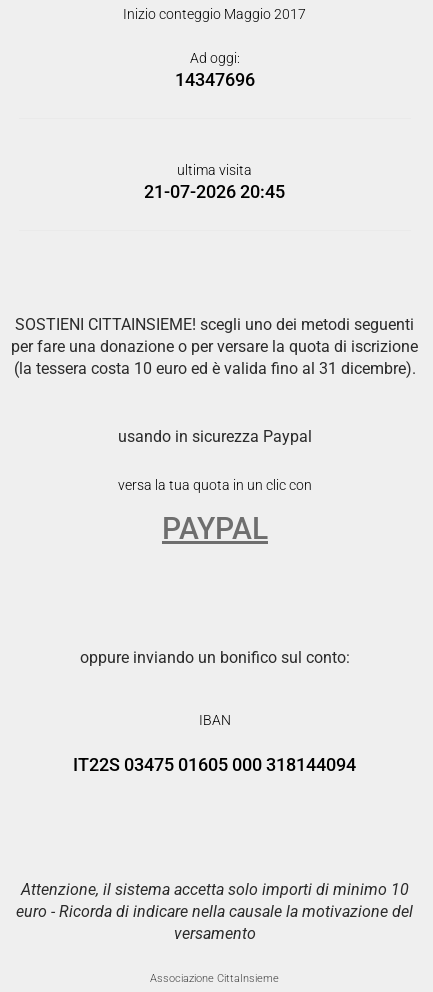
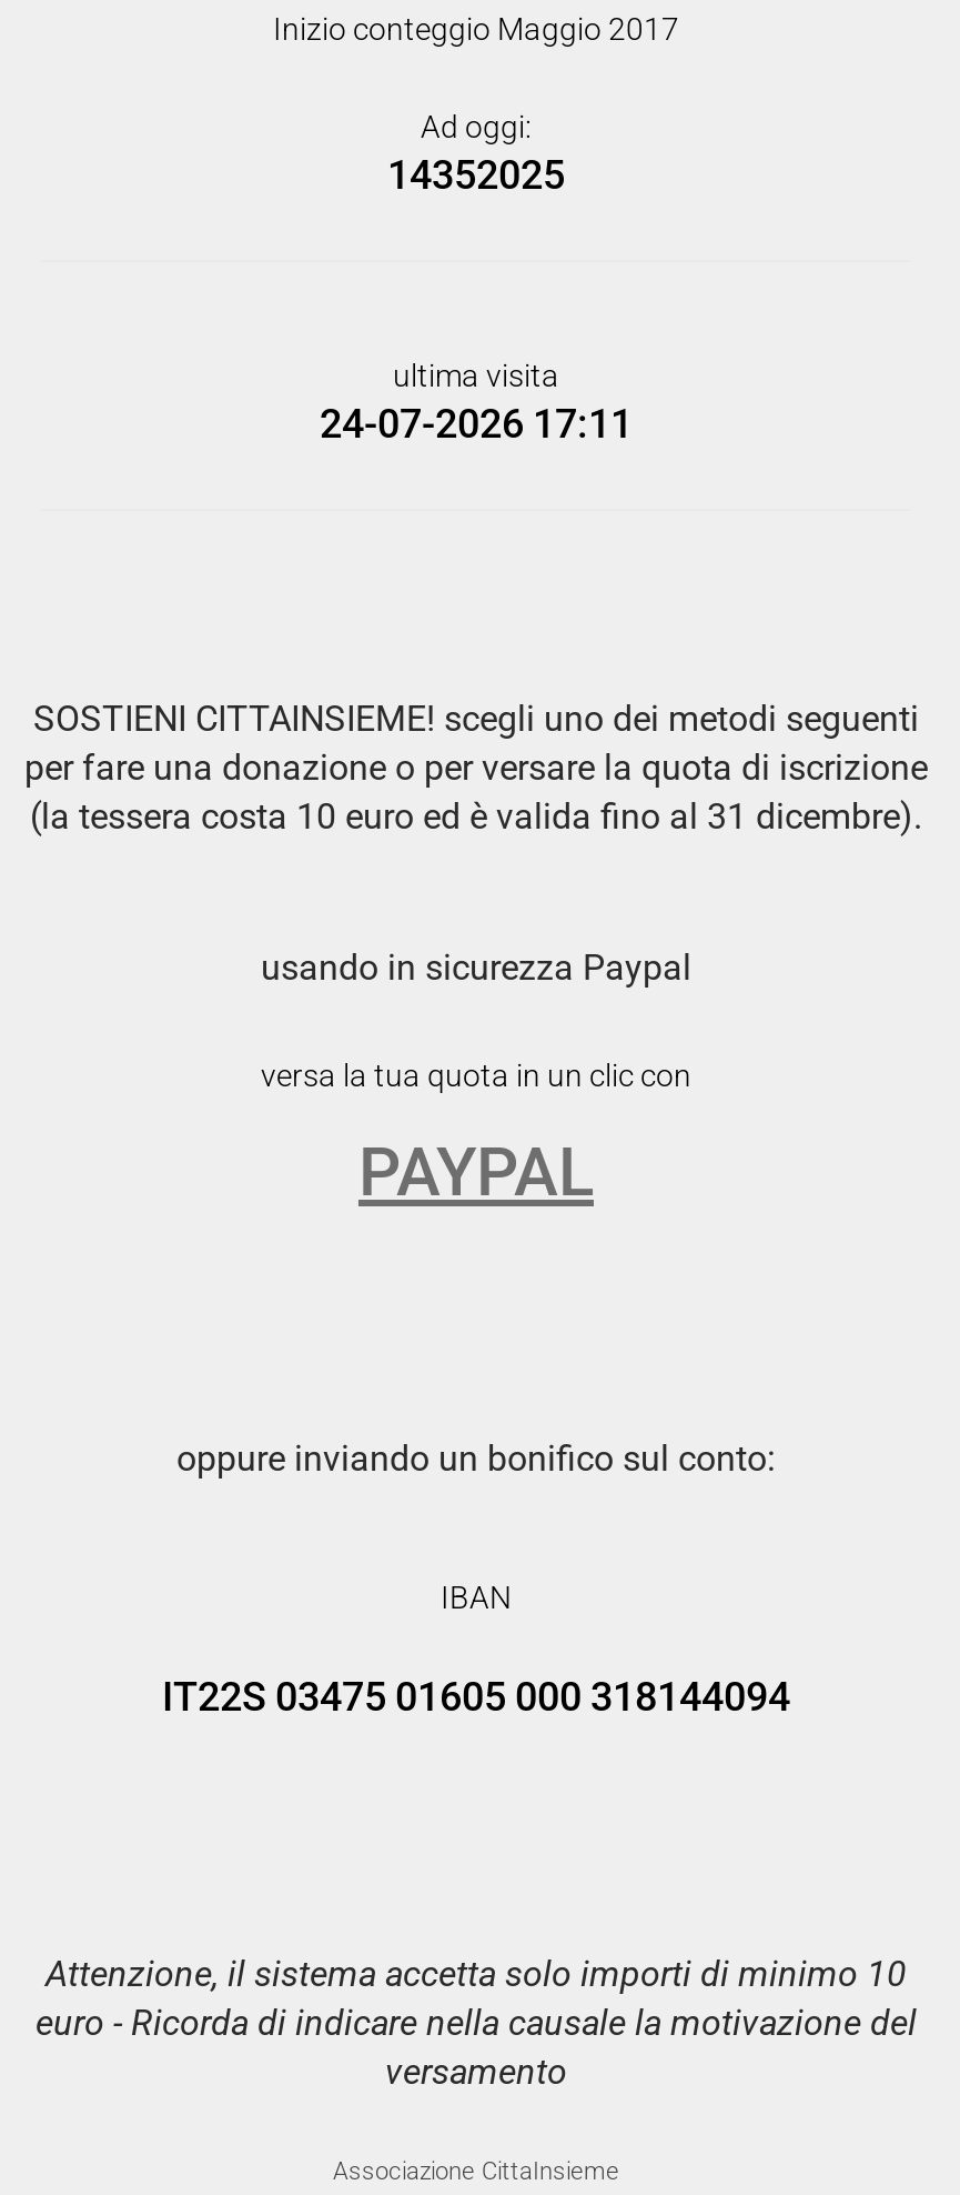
- 14347696
+ 14352025

- 21-07-2026 20:45
+ 24-07-2026 17:11
